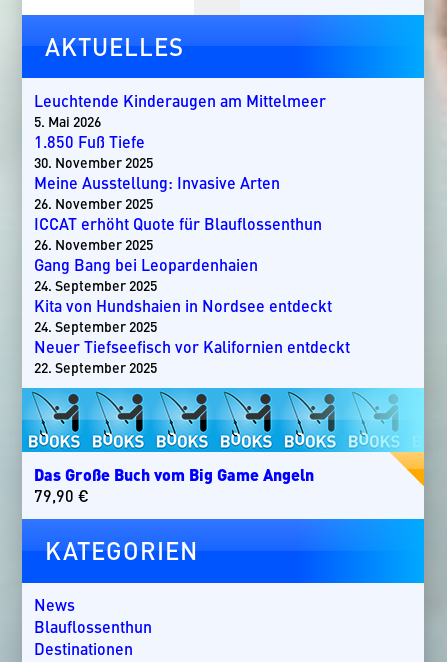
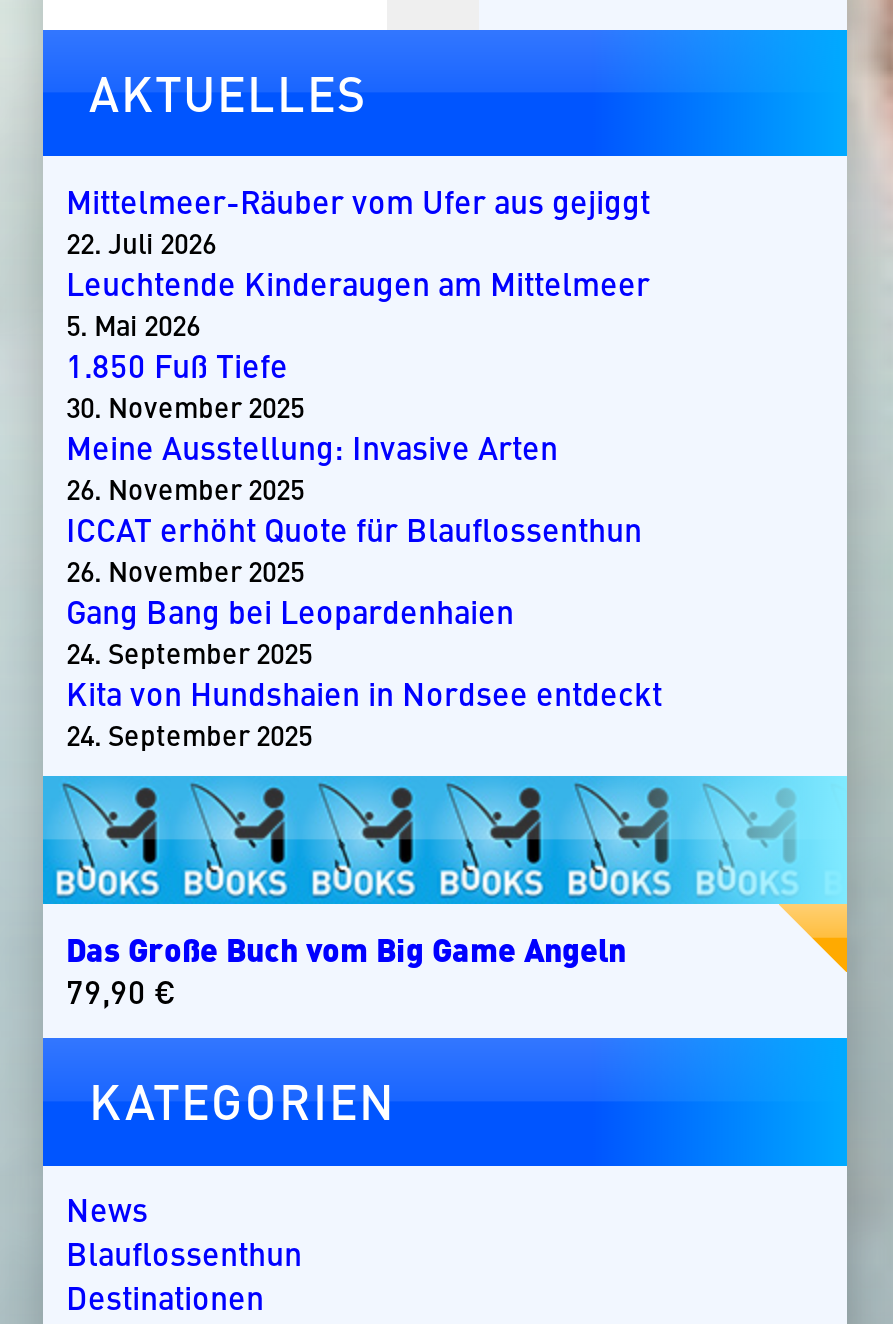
+ Mittelmeer-Räuber vom Ufer aus gejiggt
+ 22. Juli 2026

moved down: Leuchtende Kinderaugen am Mittelmeer | 5. Mai 2026 | 1.850 Fuß Tiefe | ... | Kita von Hundshaien in Nordsee entdeckt | 24. September 2025

- Neuer Tiefseefisch vor Kalifornien entdeckt
- 22. September 2025
